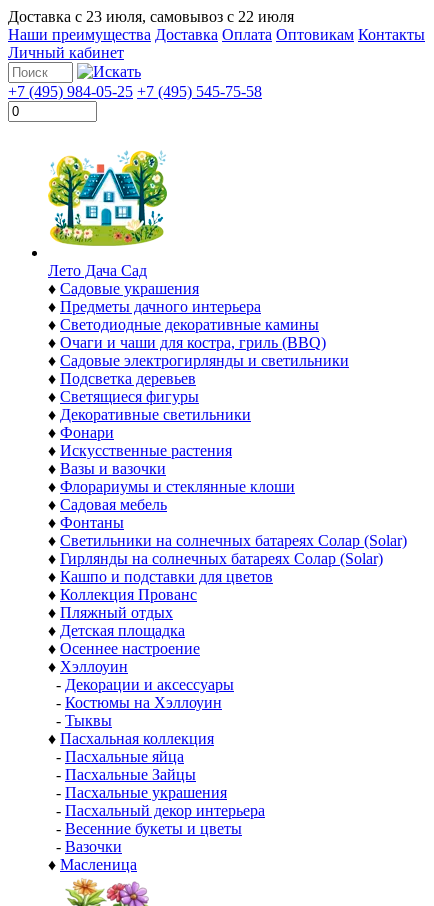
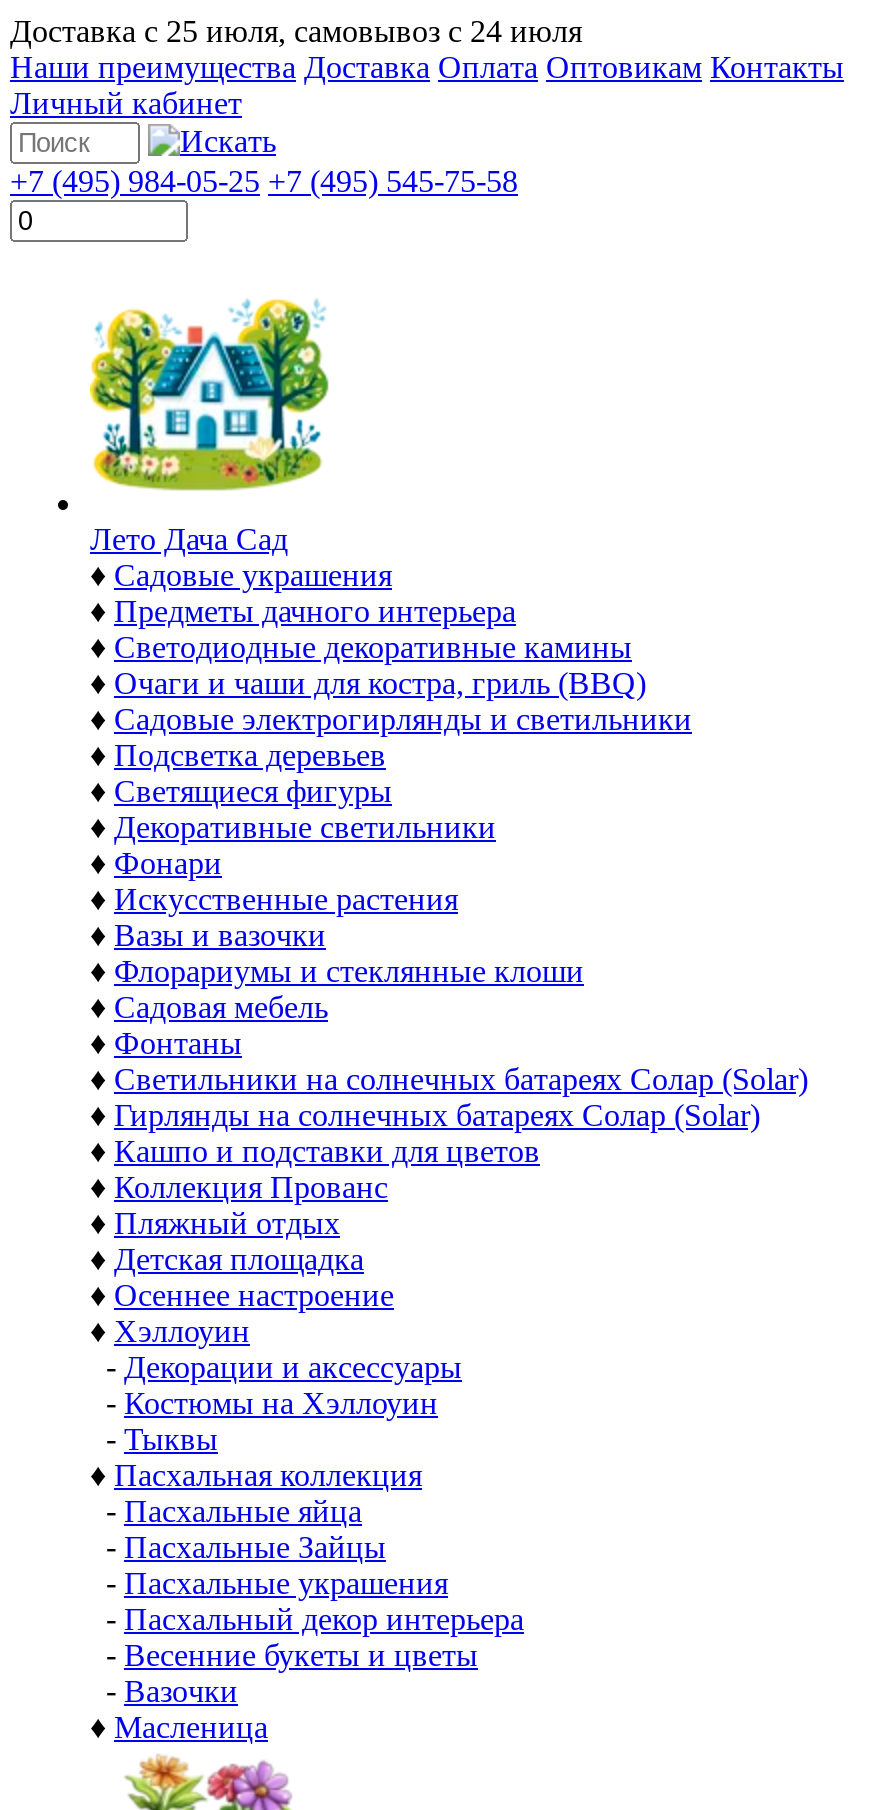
- Доставка с 23 июля, самовывоз с 22 июля
+ Доставка с 25 июля, самовывоз с 24 июля
